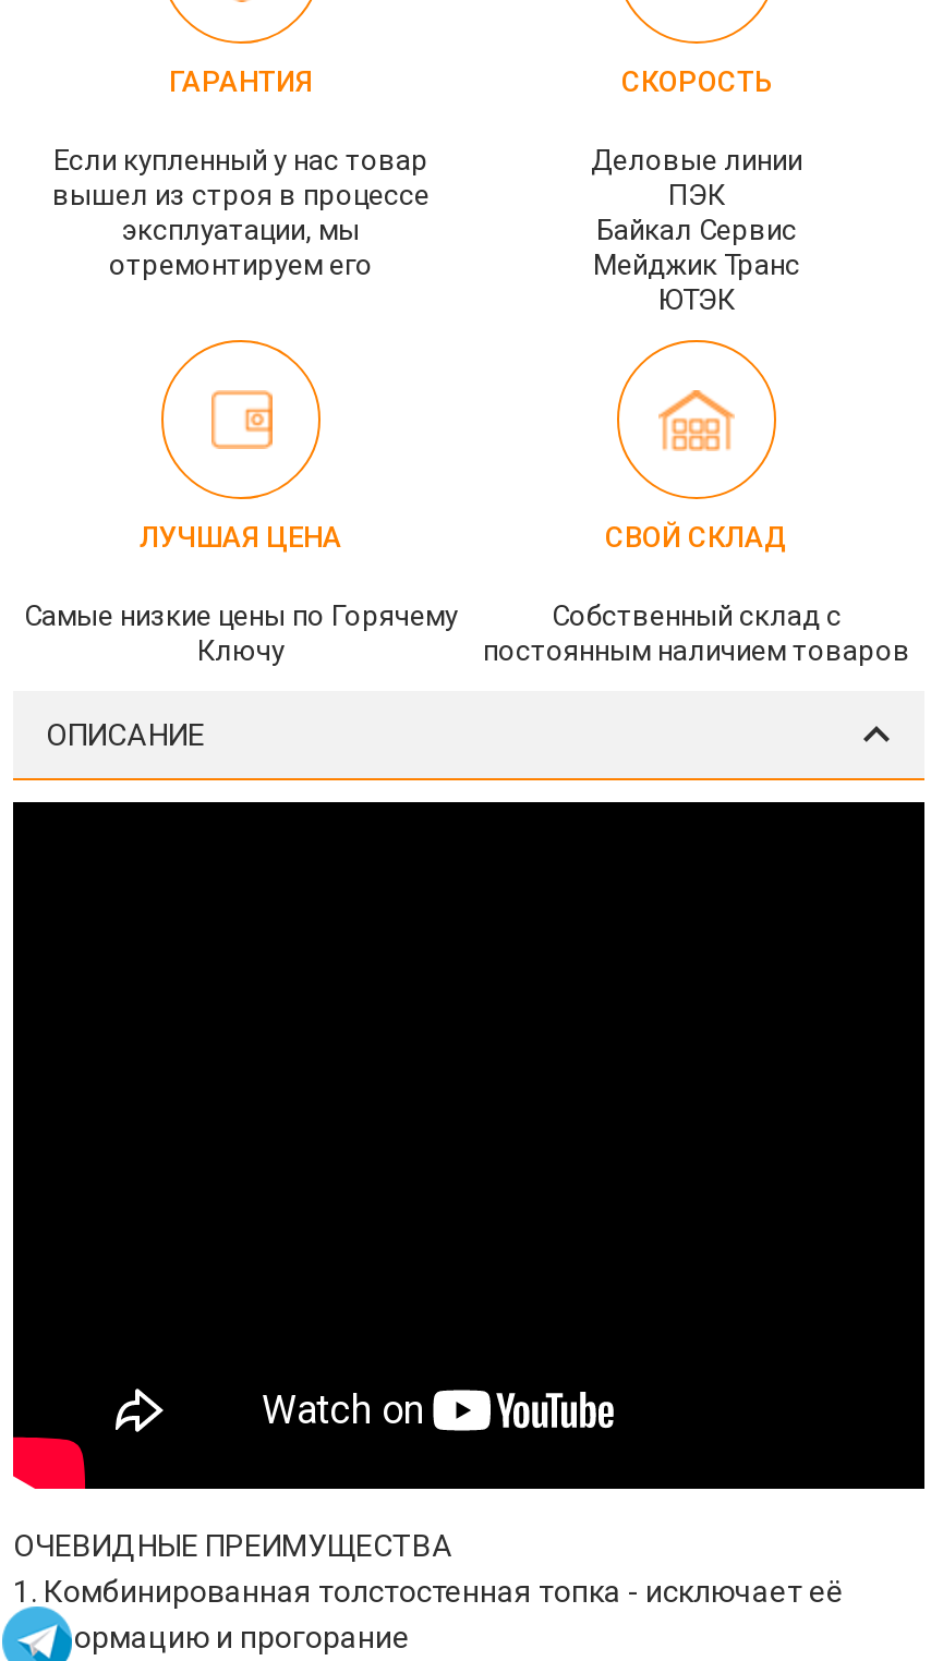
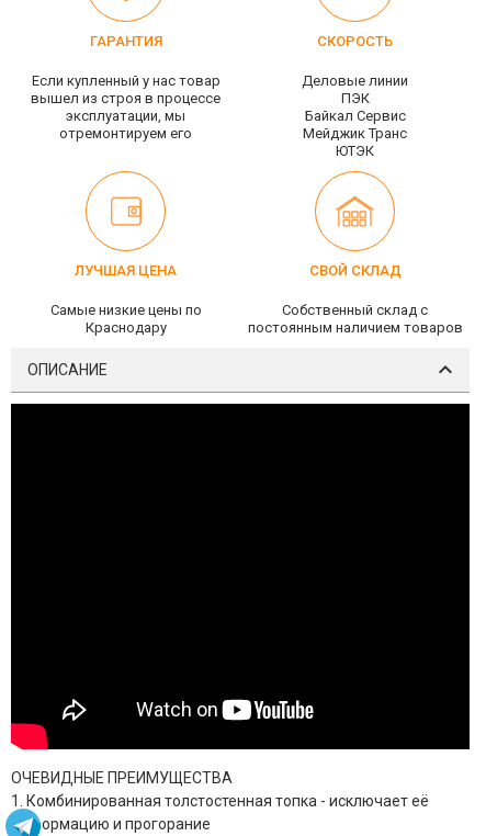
- Самые низкие цены по Горячему
- Ключу
+ Самые низкие цены по
+ Краснодару
